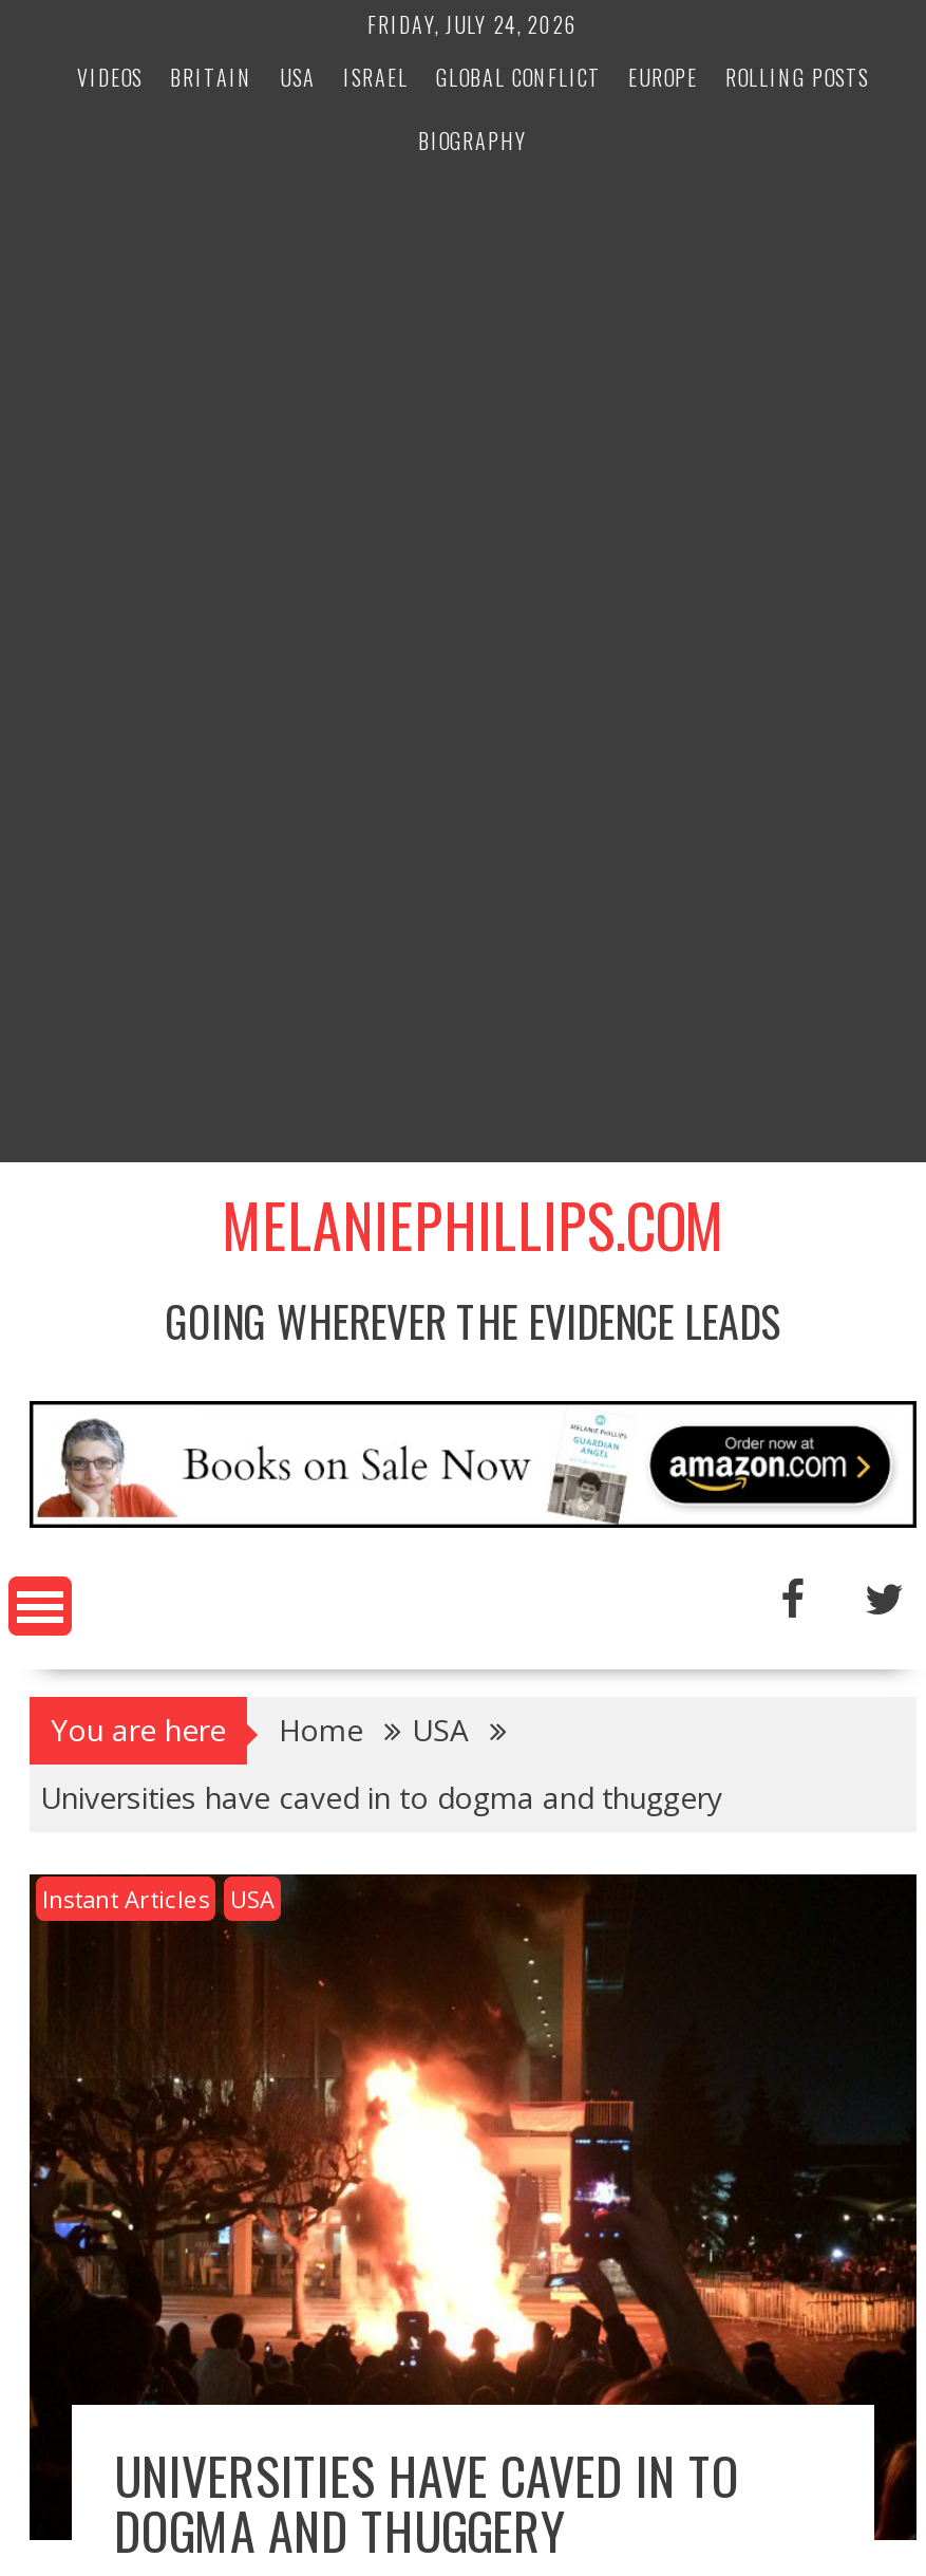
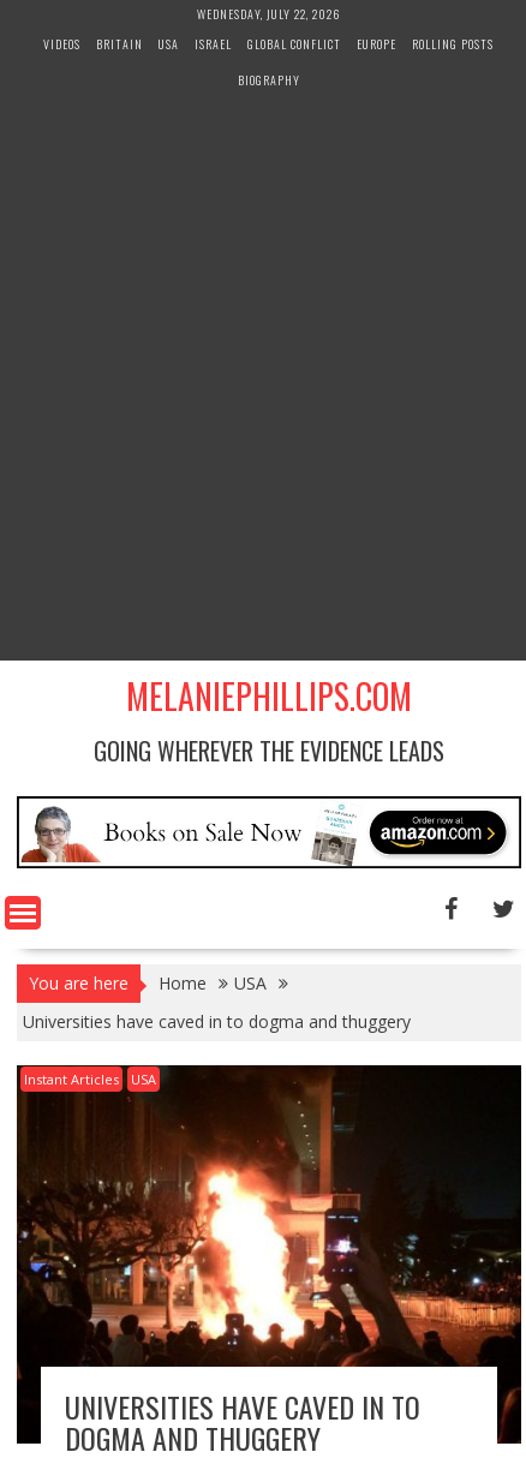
- FRIDAY, JULY 24, 2026
+ WEDNESDAY, JULY 22, 2026
